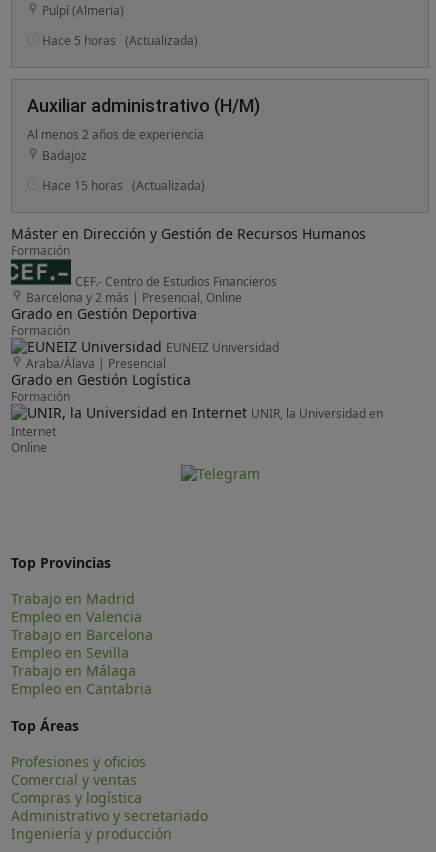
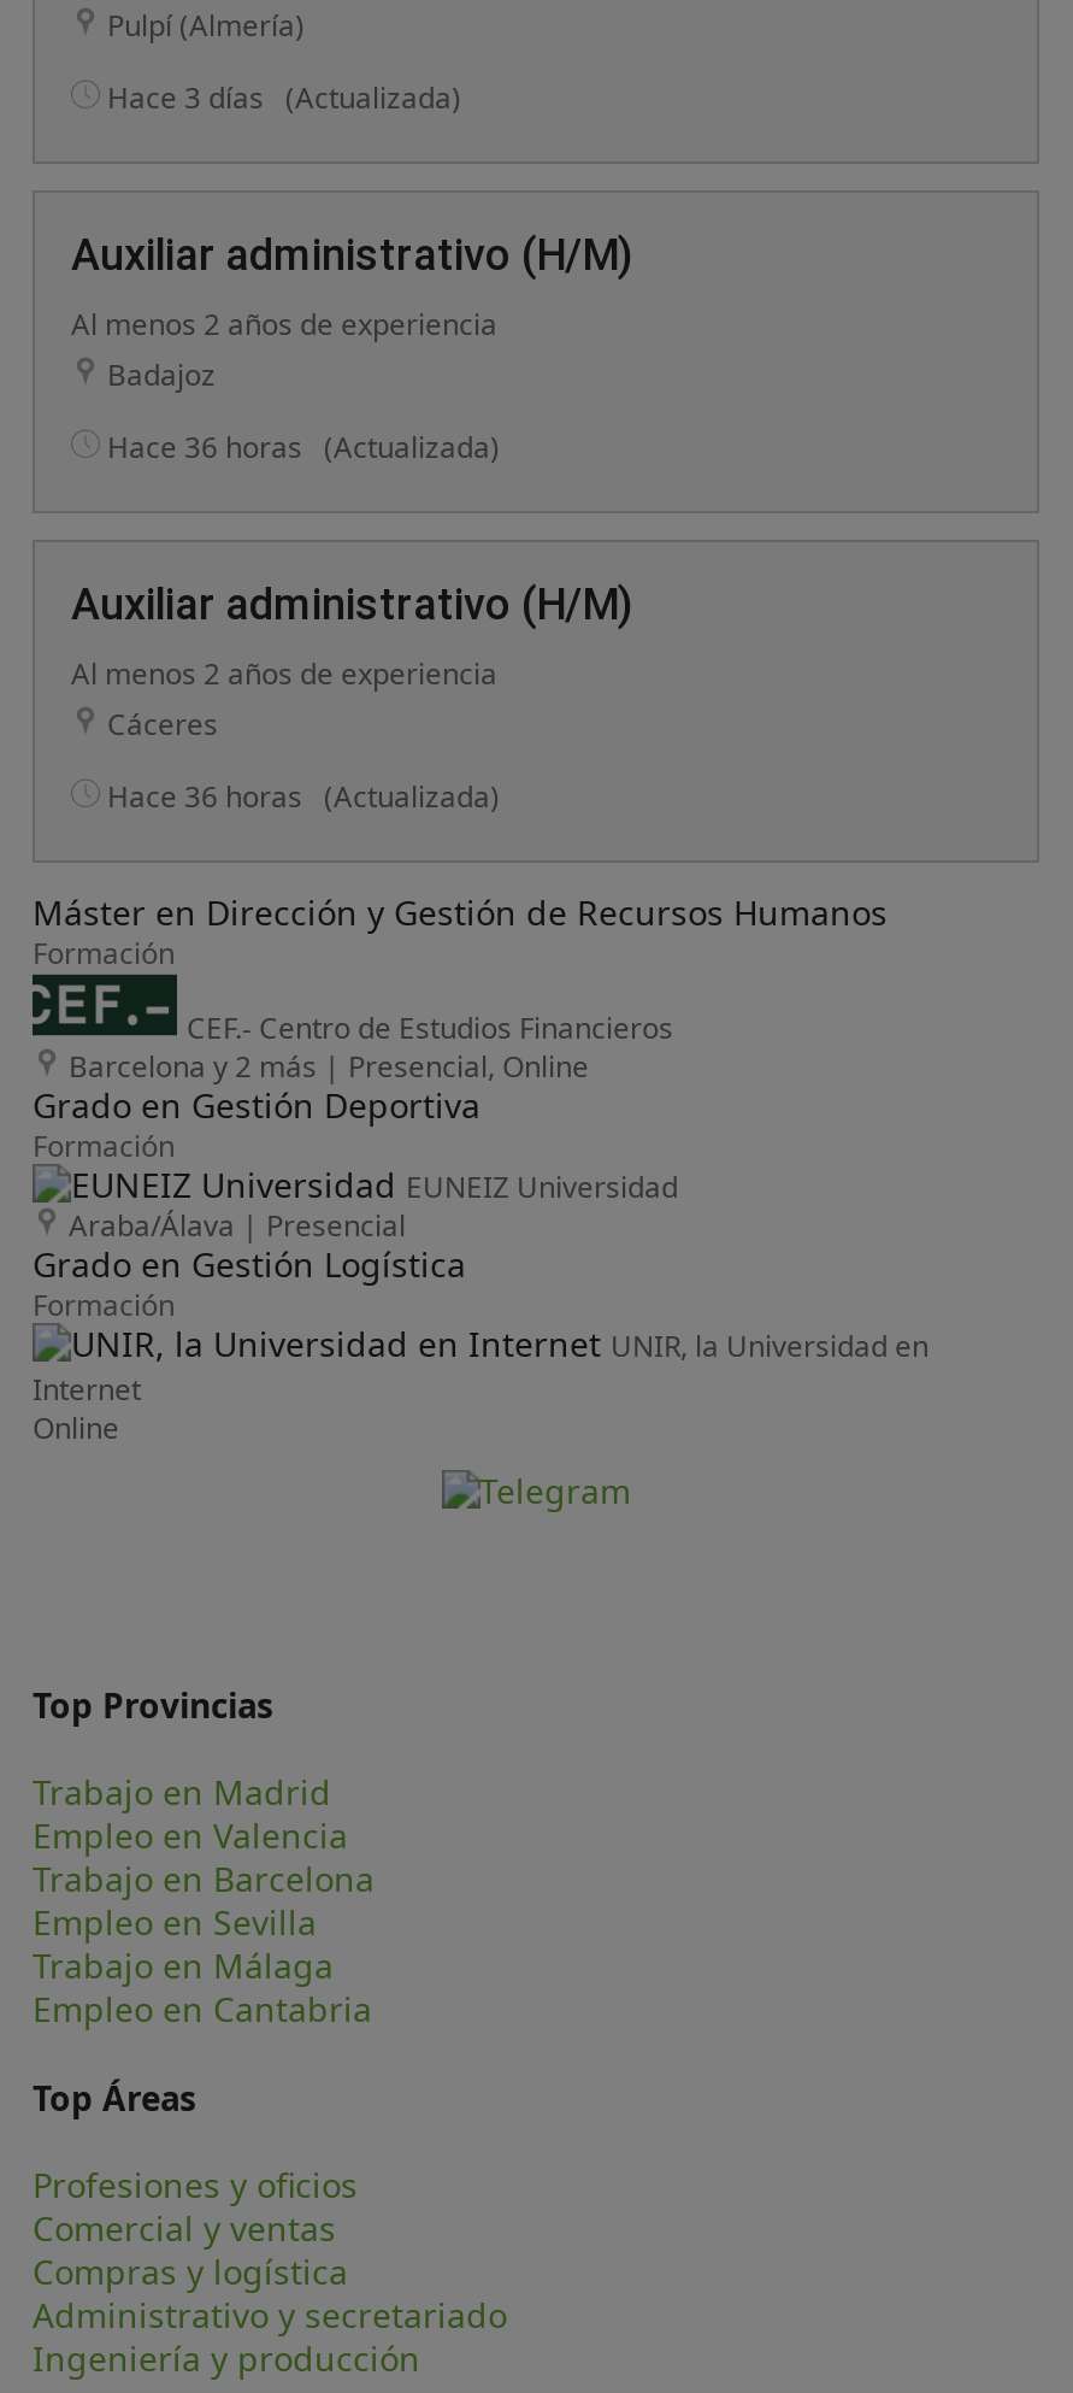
- Hace 5 horas (Actualizada)
+ Hace 3 días (Actualizada)

- Hace 15 horas (Actualizada)
+ Hace 36 horas (Actualizada)
+ Auxiliar administrativo (H/M)
+ Al menos 2 años de experiencia
+ Cáceres
+ Hace 36 horas (Actualizada)
